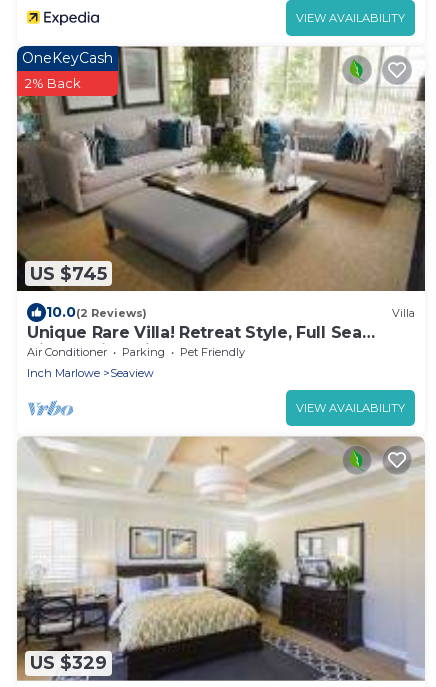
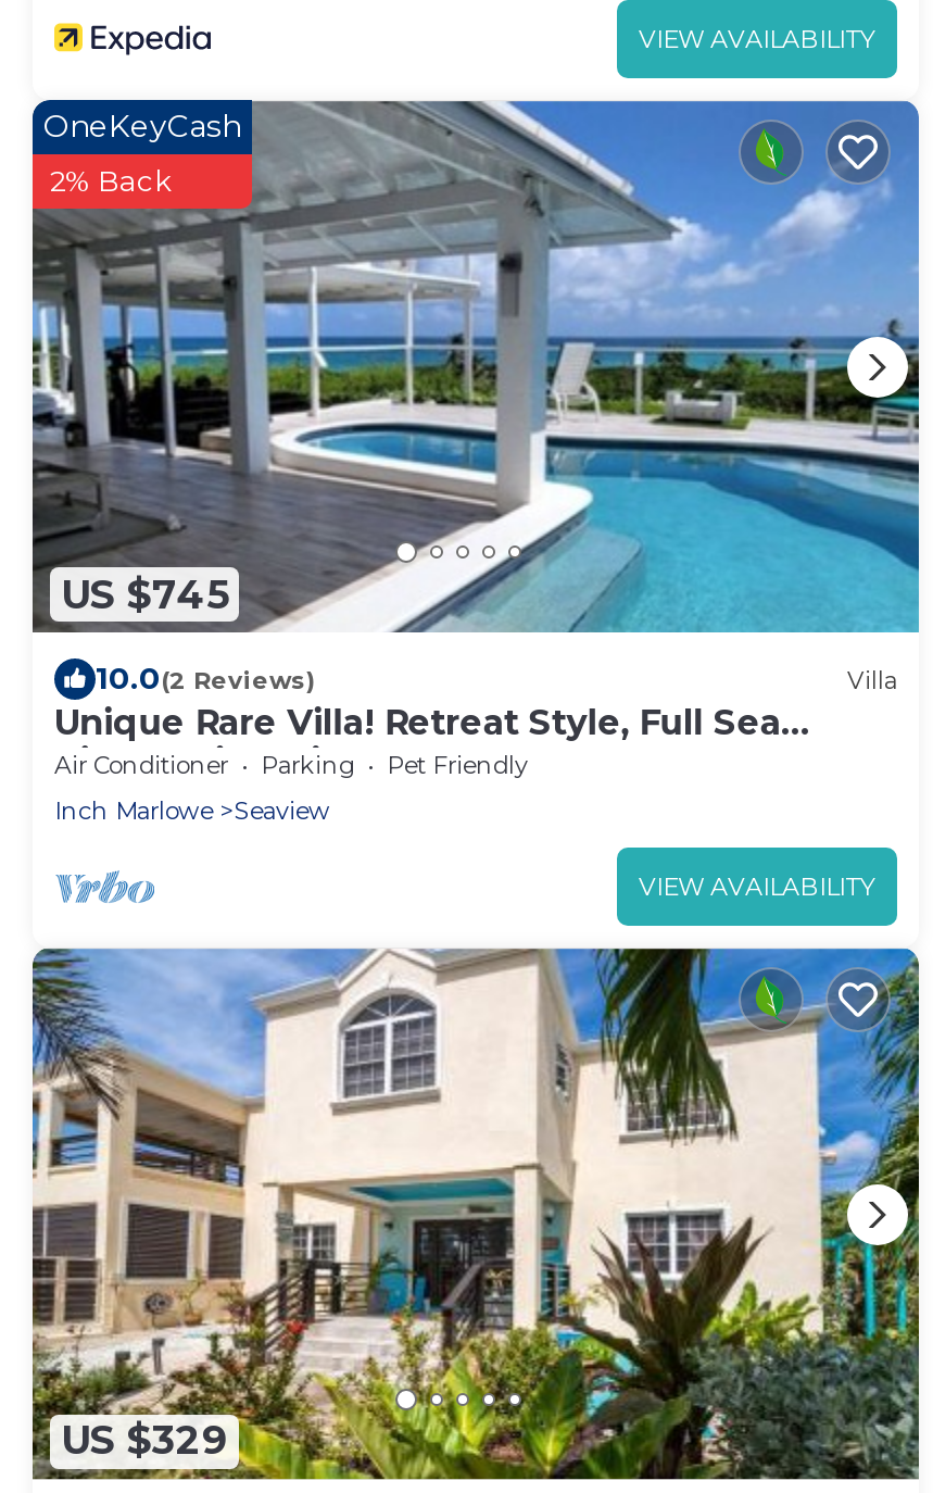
- [image]
+ [image]

- [image]
+ [image]
